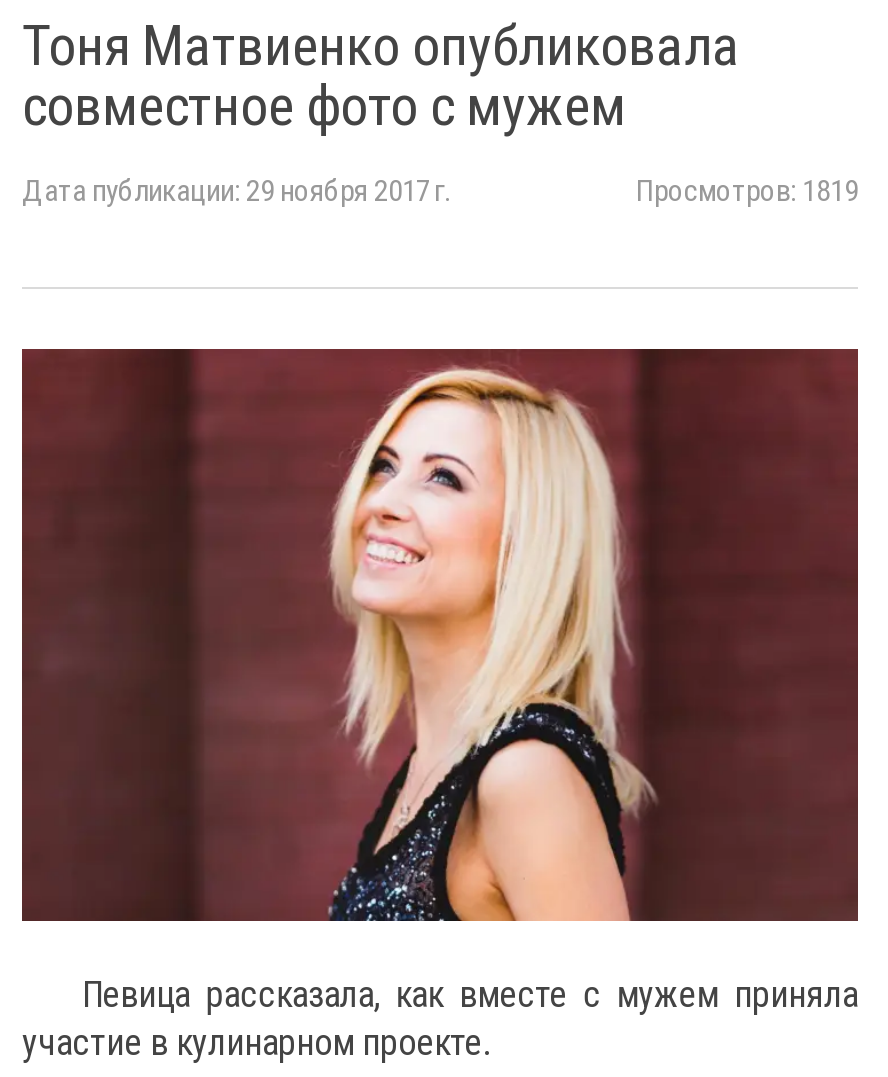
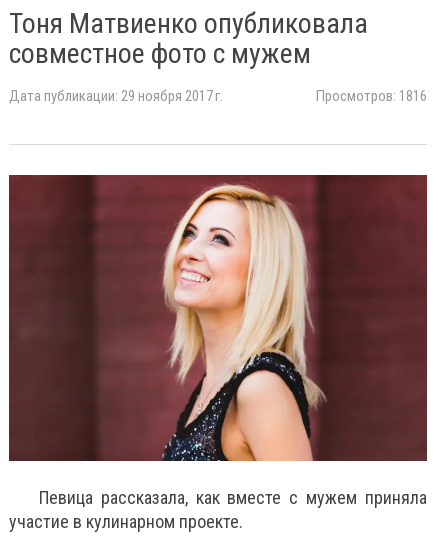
- Просмотров: 1819
+ Просмотров: 1816
